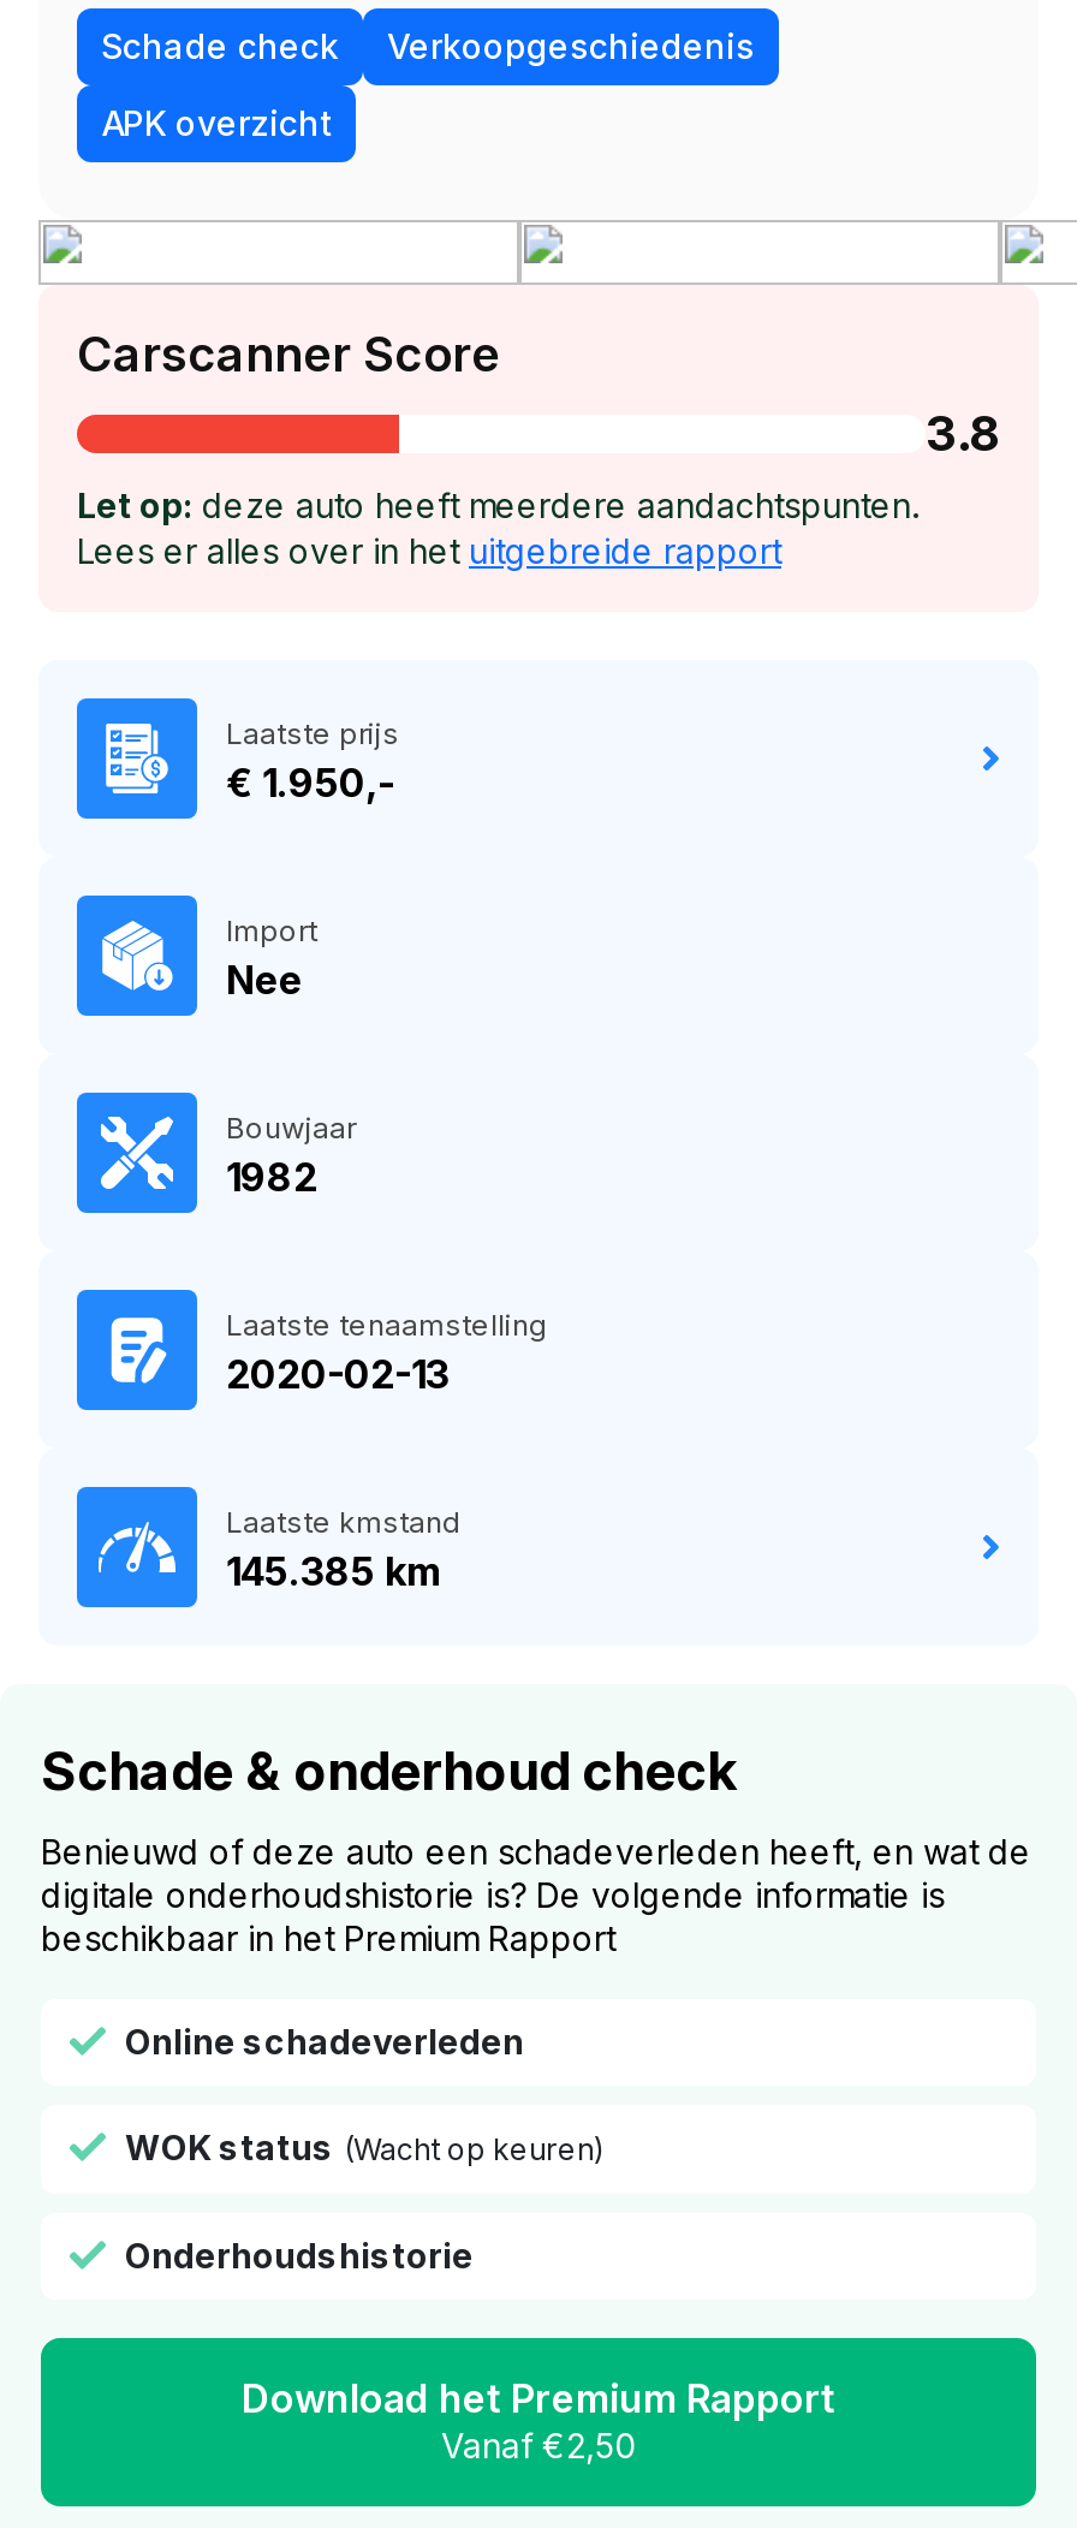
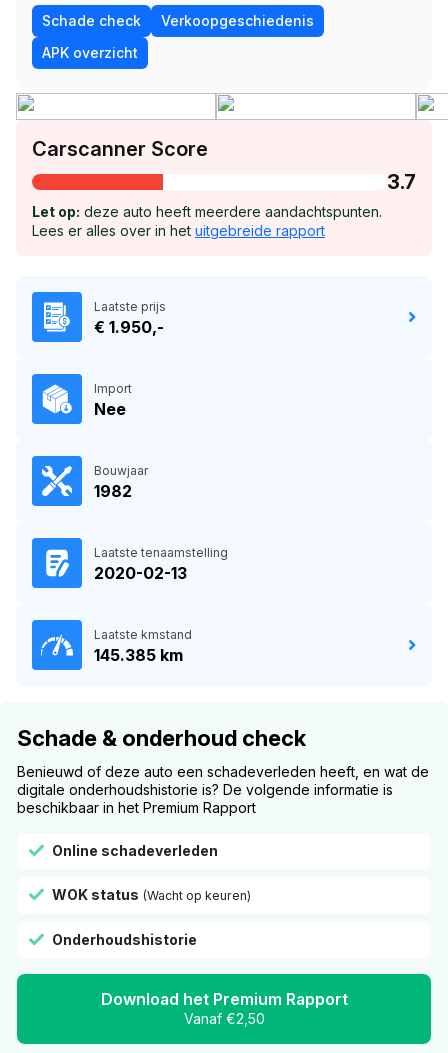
- 3.8
+ 3.7
